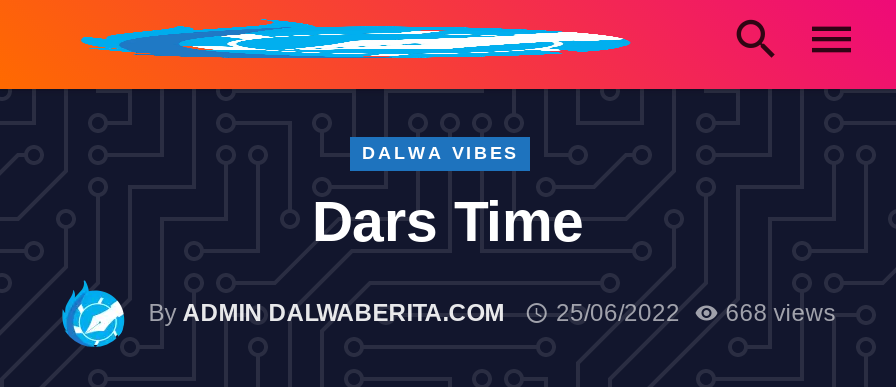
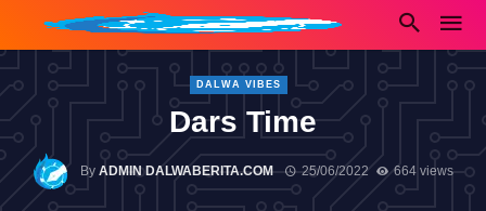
- By ADMIN DALWABERITA.COM 25/06/2022 668 views
+ By ADMIN DALWABERITA.COM 25/06/2022 664 views
